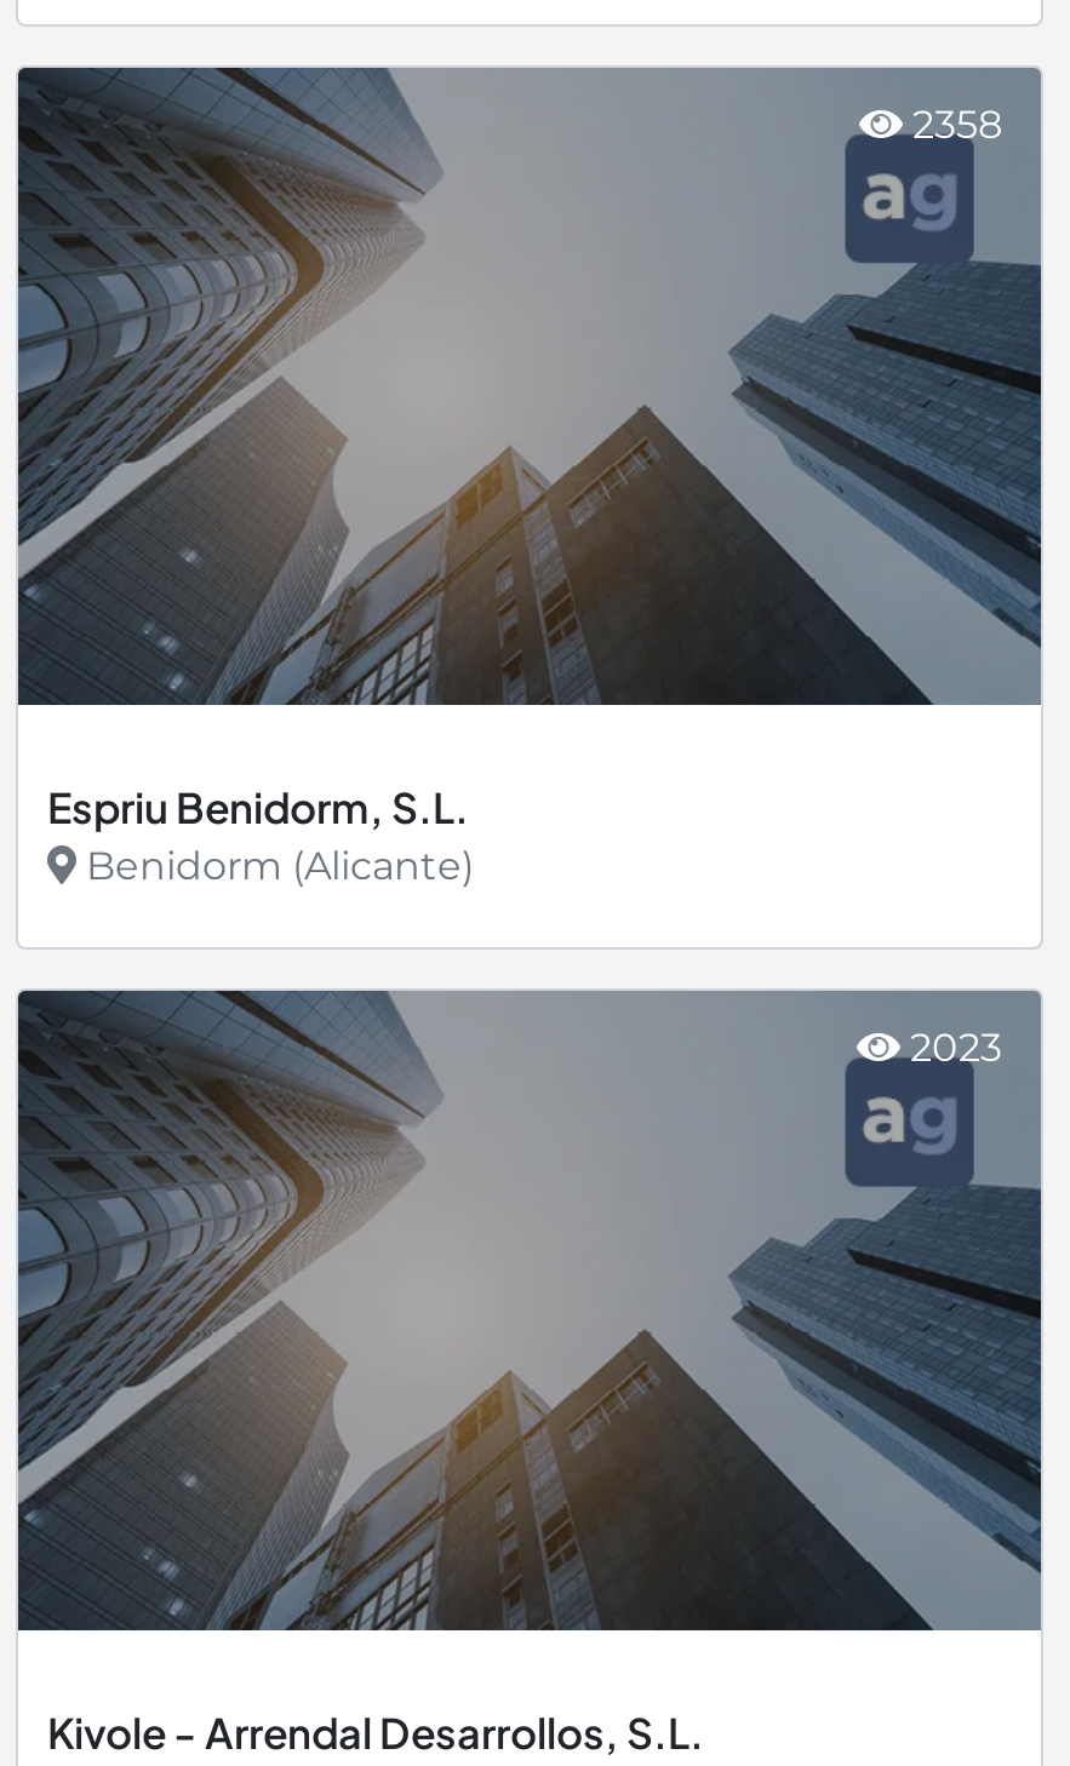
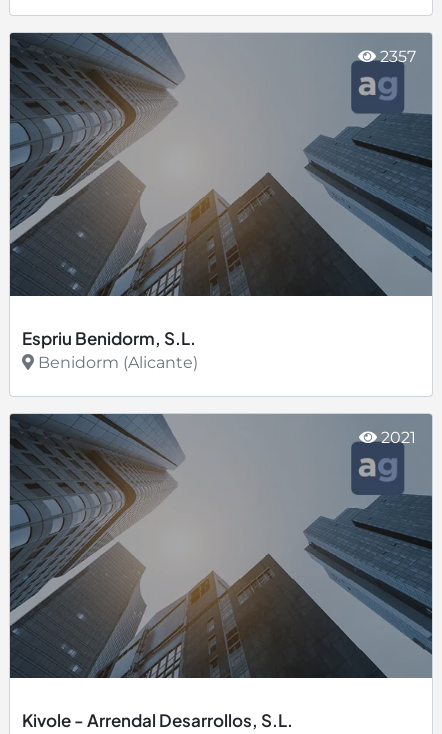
- 2358
+ 2357

- 2023
+ 2021
